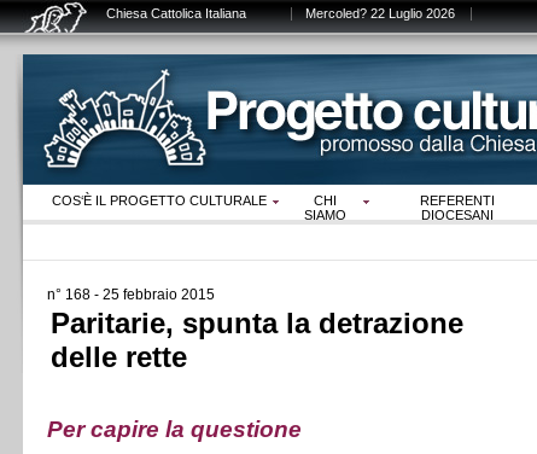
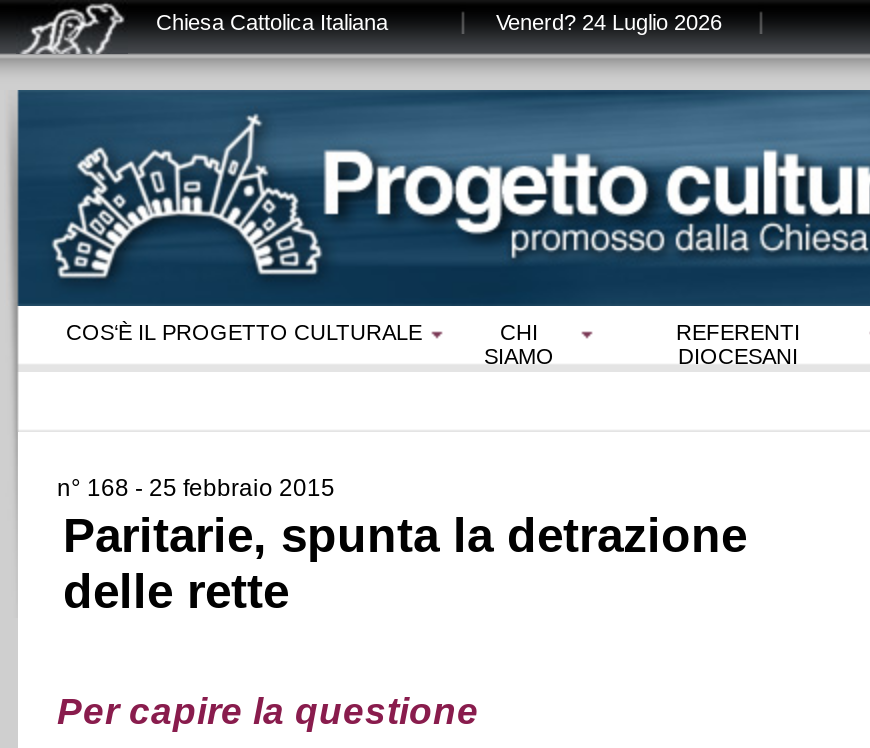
- Mercoled? 22 Luglio 2026
+ Venerd? 24 Luglio 2026
